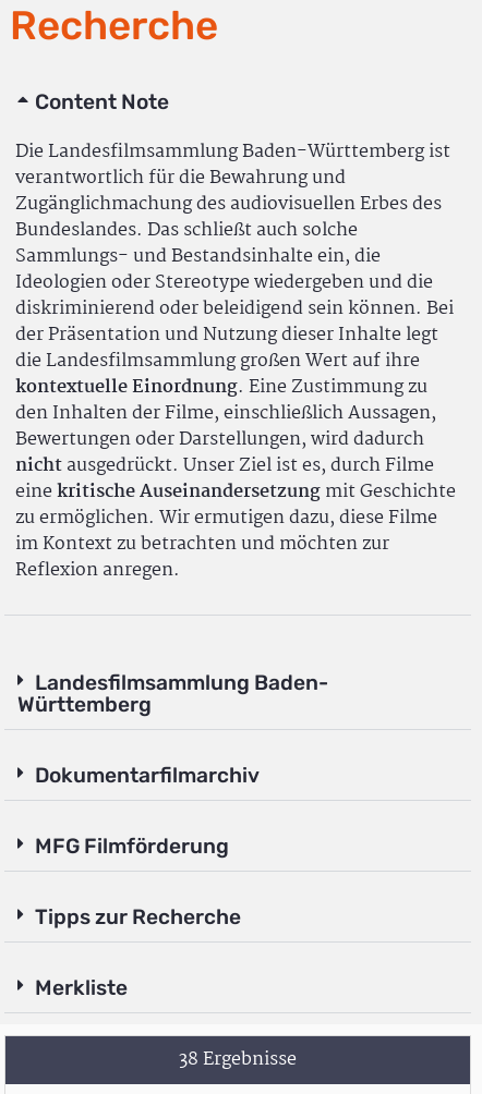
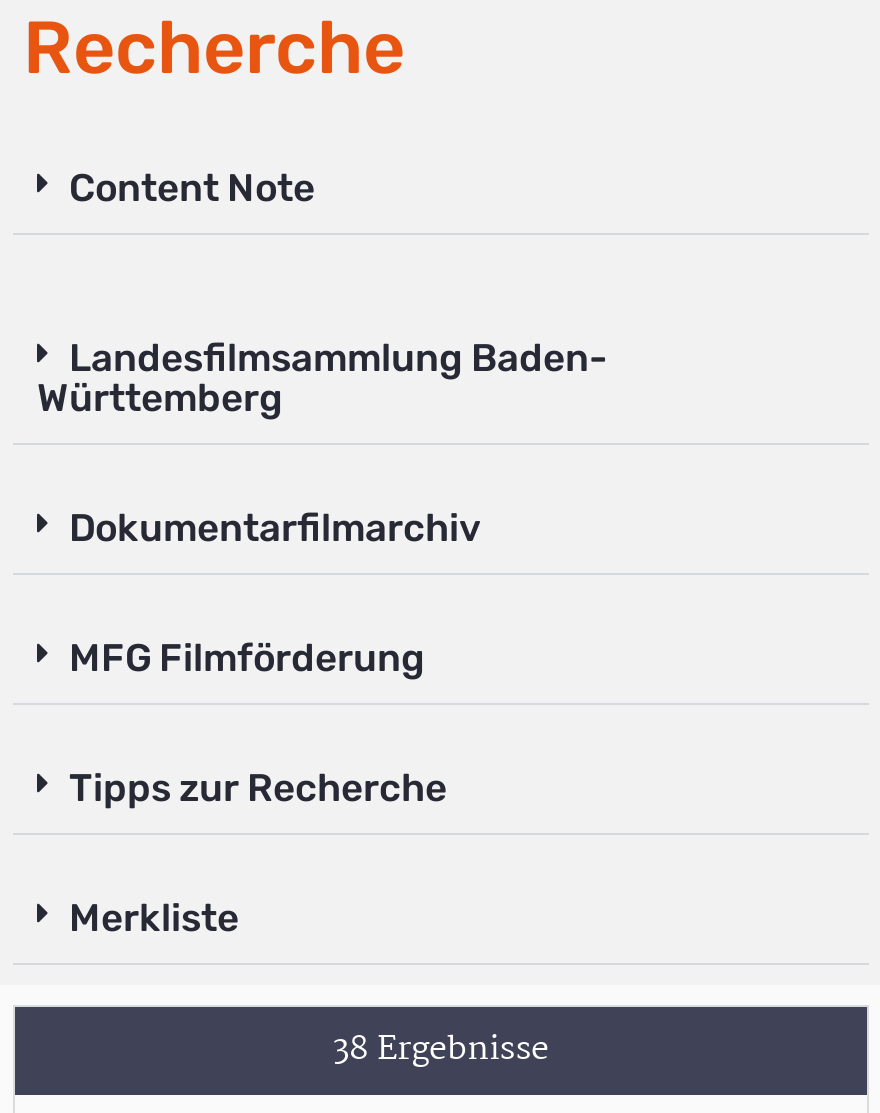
- Die Landesfilmsammlung Baden-Württemberg ist
- verantwortlich für die Bewahrung und
- Zugänglichmachung des audiovisuellen Erbes des
- Bundeslandes. Das schließt auch solche
- Sammlungs- und Bestandsinhalte ein, die
- Ideologien oder Stereotype wiedergeben und die
- diskriminierend oder beleidigend sein können. Bei
- der Präsentation und Nutzung dieser Inhalte legt
- die Landesfilmsammlung großen Wert auf ihre
- kontextuelle Einordnung. Eine Zustimmung zu
- den Inhalten der Filme, einschließlich Aussagen,
- Bewertungen oder Darstellungen, wird dadurch
- nicht ausgedrückt. Unser Ziel ist es, durch Filme
- eine kritische Auseinandersetzung mit Geschichte
- zu ermöglichen. Wir ermutigen dazu, diese Filme
- im Kontext zu betrachten und möchten zur
- Reflexion anregen.
